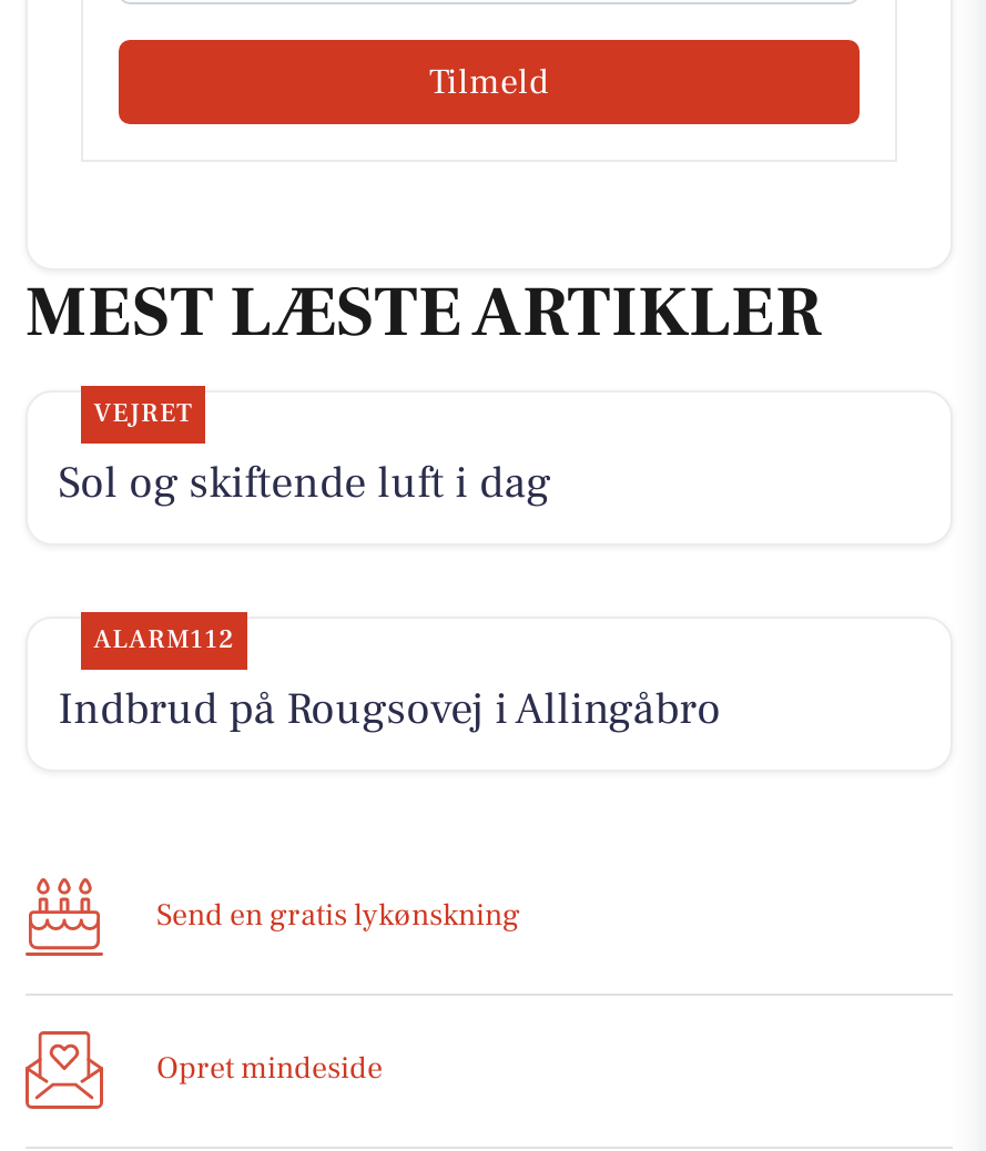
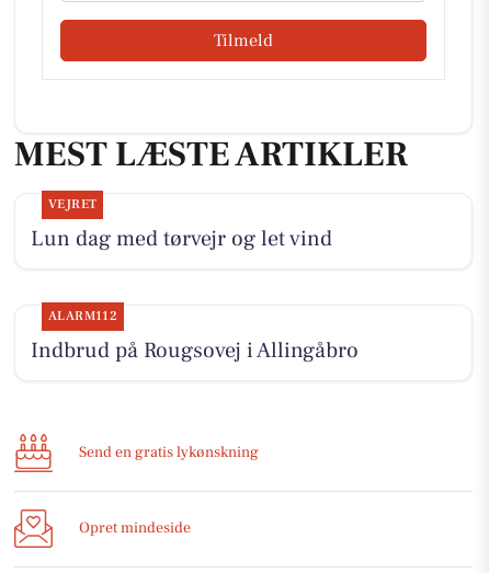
- Sol og skiftende luft i dag
+ Lun dag med tørvejr og let vind
